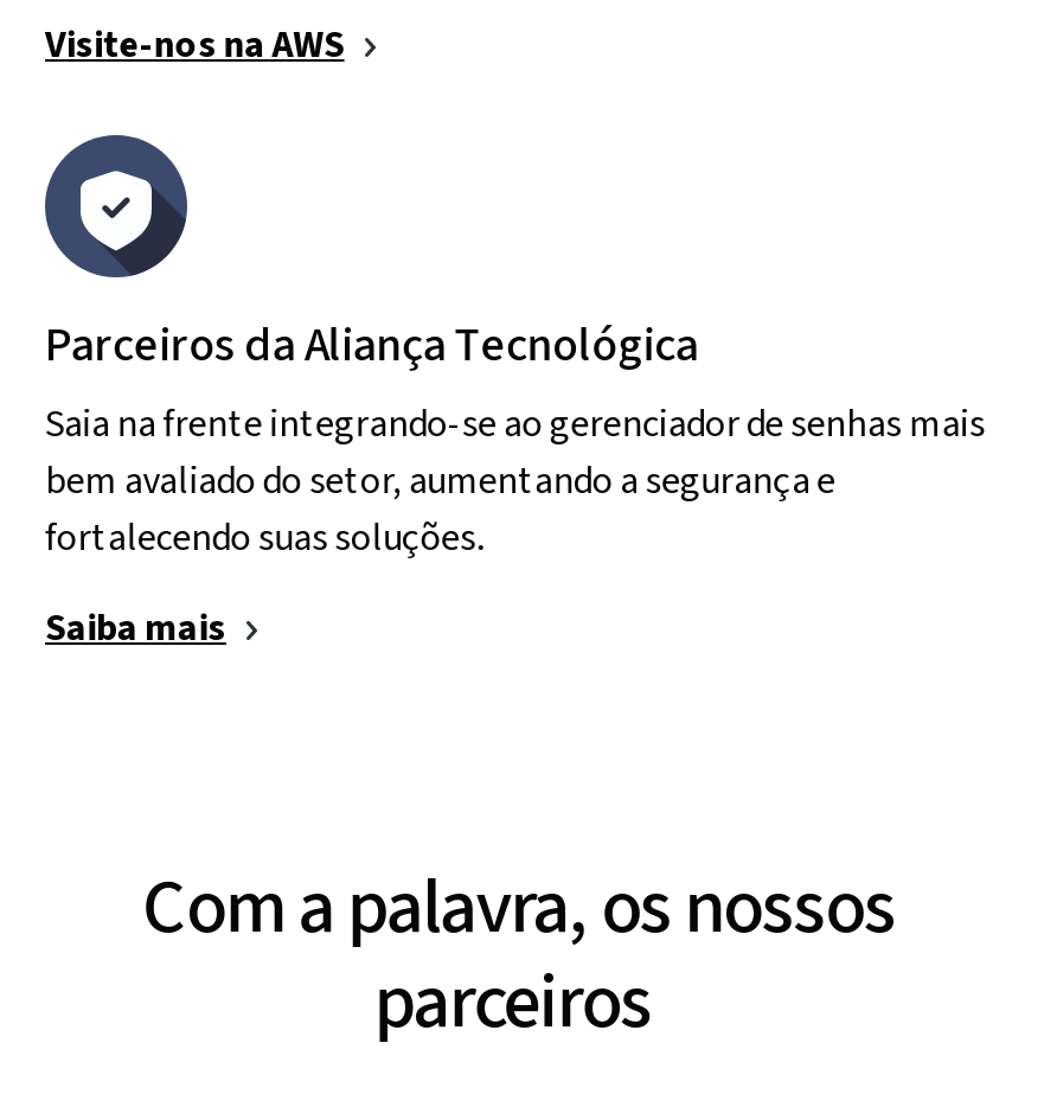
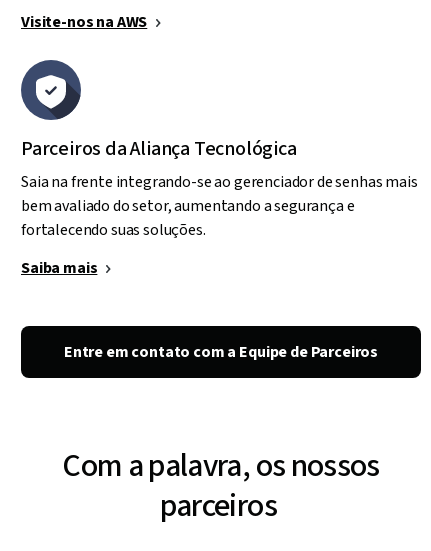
+ Entre em contato com a Equipe de Parceiros
